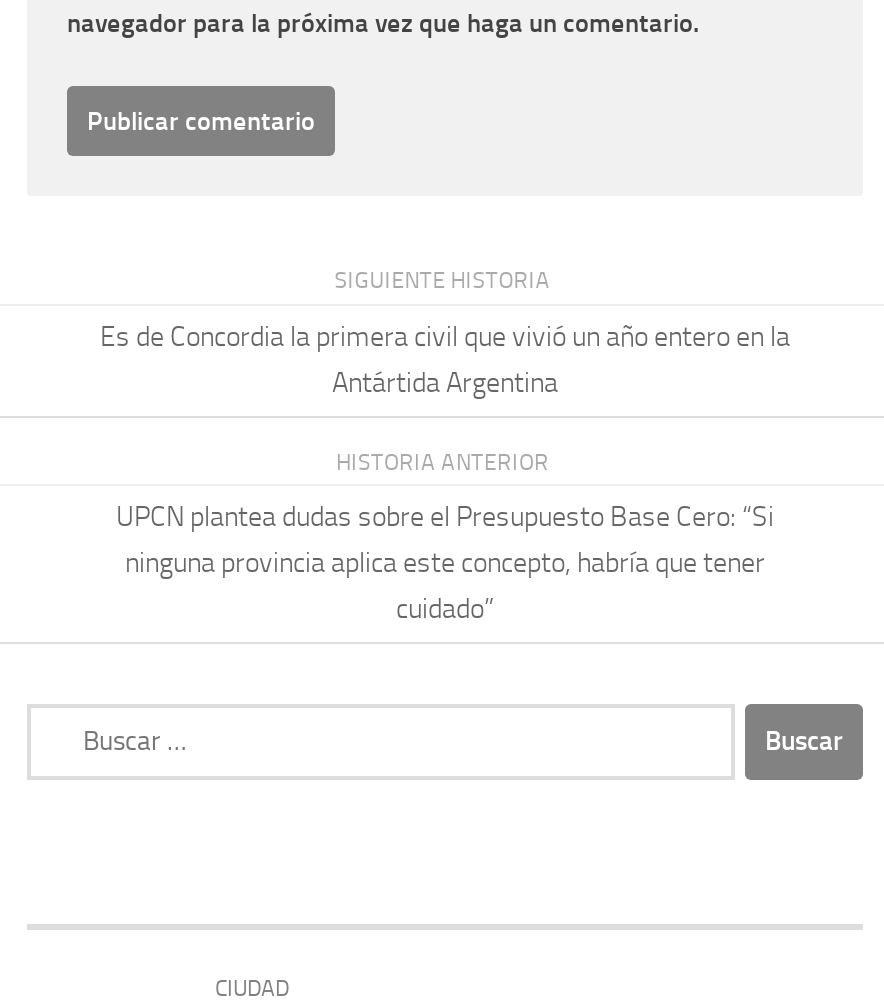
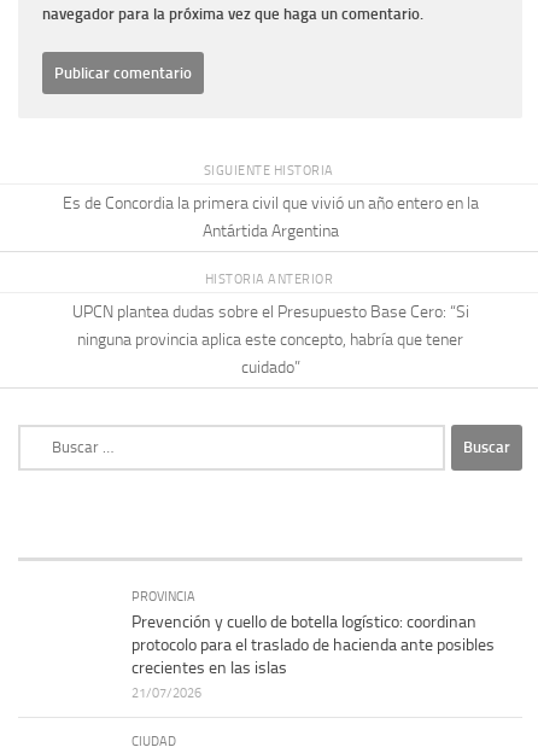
+ PROVINCIA
+ Prevención y cuello de botella logístico: coordinan
+ protocolo para el traslado de hacienda ante posibles
+ crecientes en las islas
+ 21/07/2026
